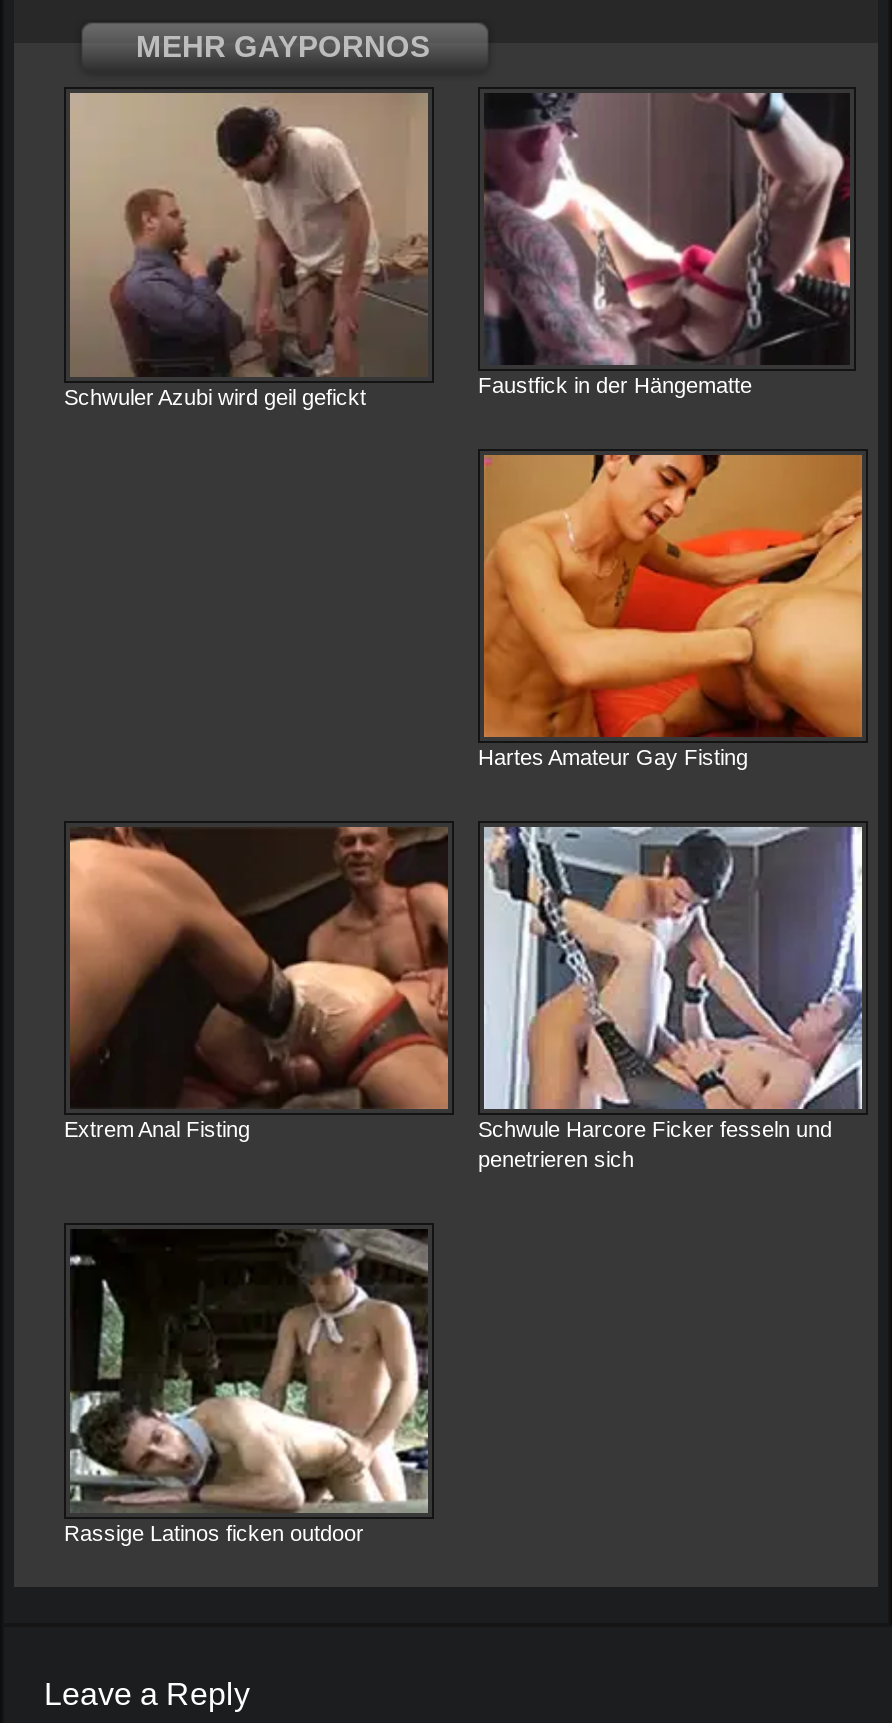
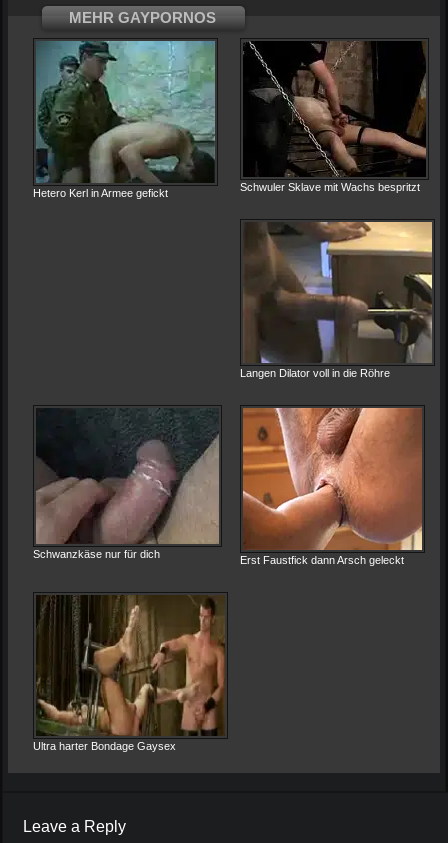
- [image]
- Schwuler Azubi wird geil gefickt
- Faustfick in der Hängematte
+ [image]
+ Hetero Kerl in Armee gefickt
+ Schwuler Sklave mit Wachs bespritzt

- [image]
+ [image]

- [image]
- Hartes Amateur Gay Fisting
+ [image]
+ Langen Dilator voll in die Röhre

- [image]
- Extrem Anal Fisting
- Schwule Harcore Ficker fesseln und
- penetrieren sich
+ [image]
+ Schwanzkäse nur für dich
+ Erst Faustfick dann Arsch geleckt

- [image]
+ [image]

- [image]
- Rassige Latinos ficken outdoor
+ [image]
+ Ultra harter Bondage Gaysex
